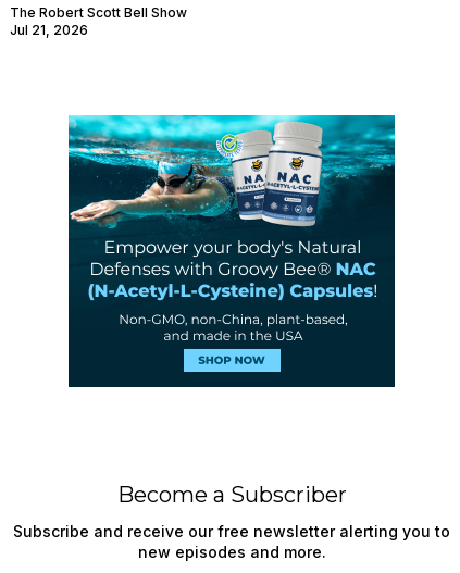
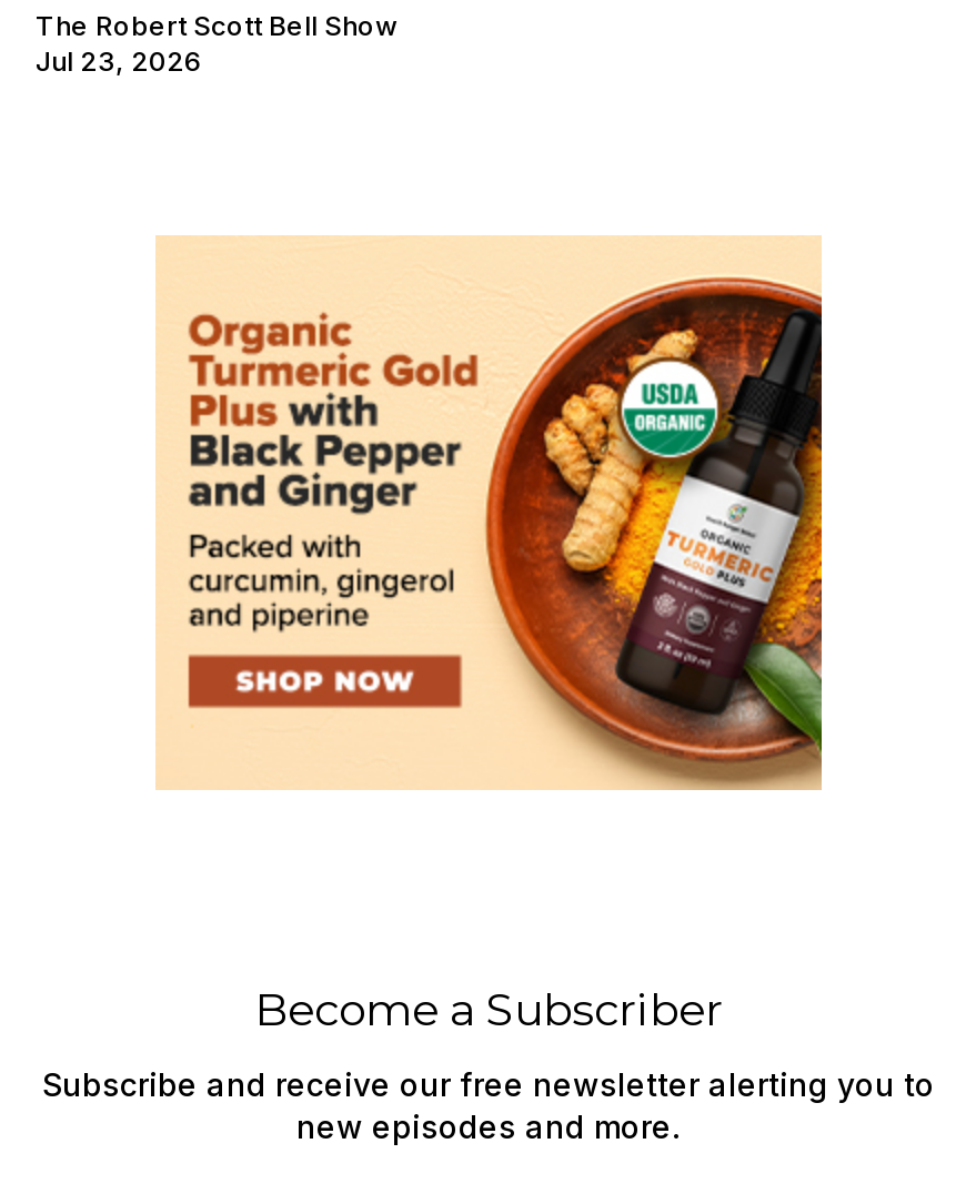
- Jul 21, 2026
+ Jul 23, 2026

- [image]
+ [image]
